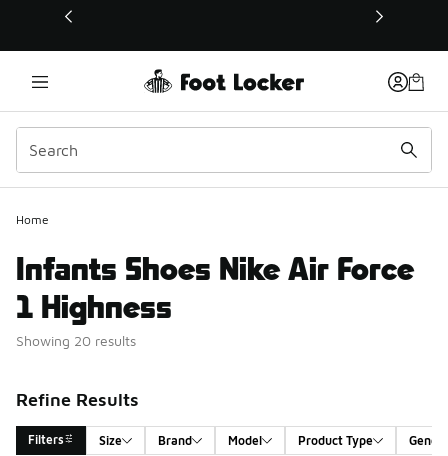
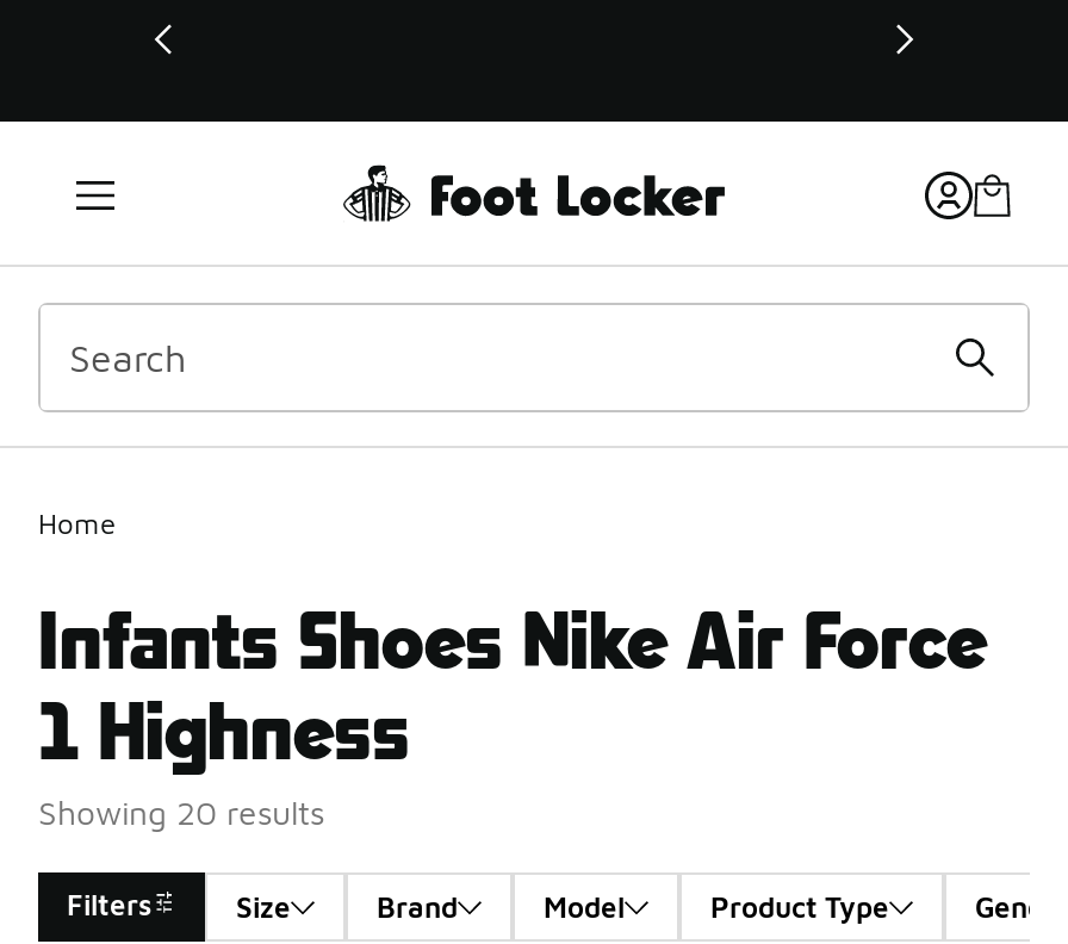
- Refine Results
